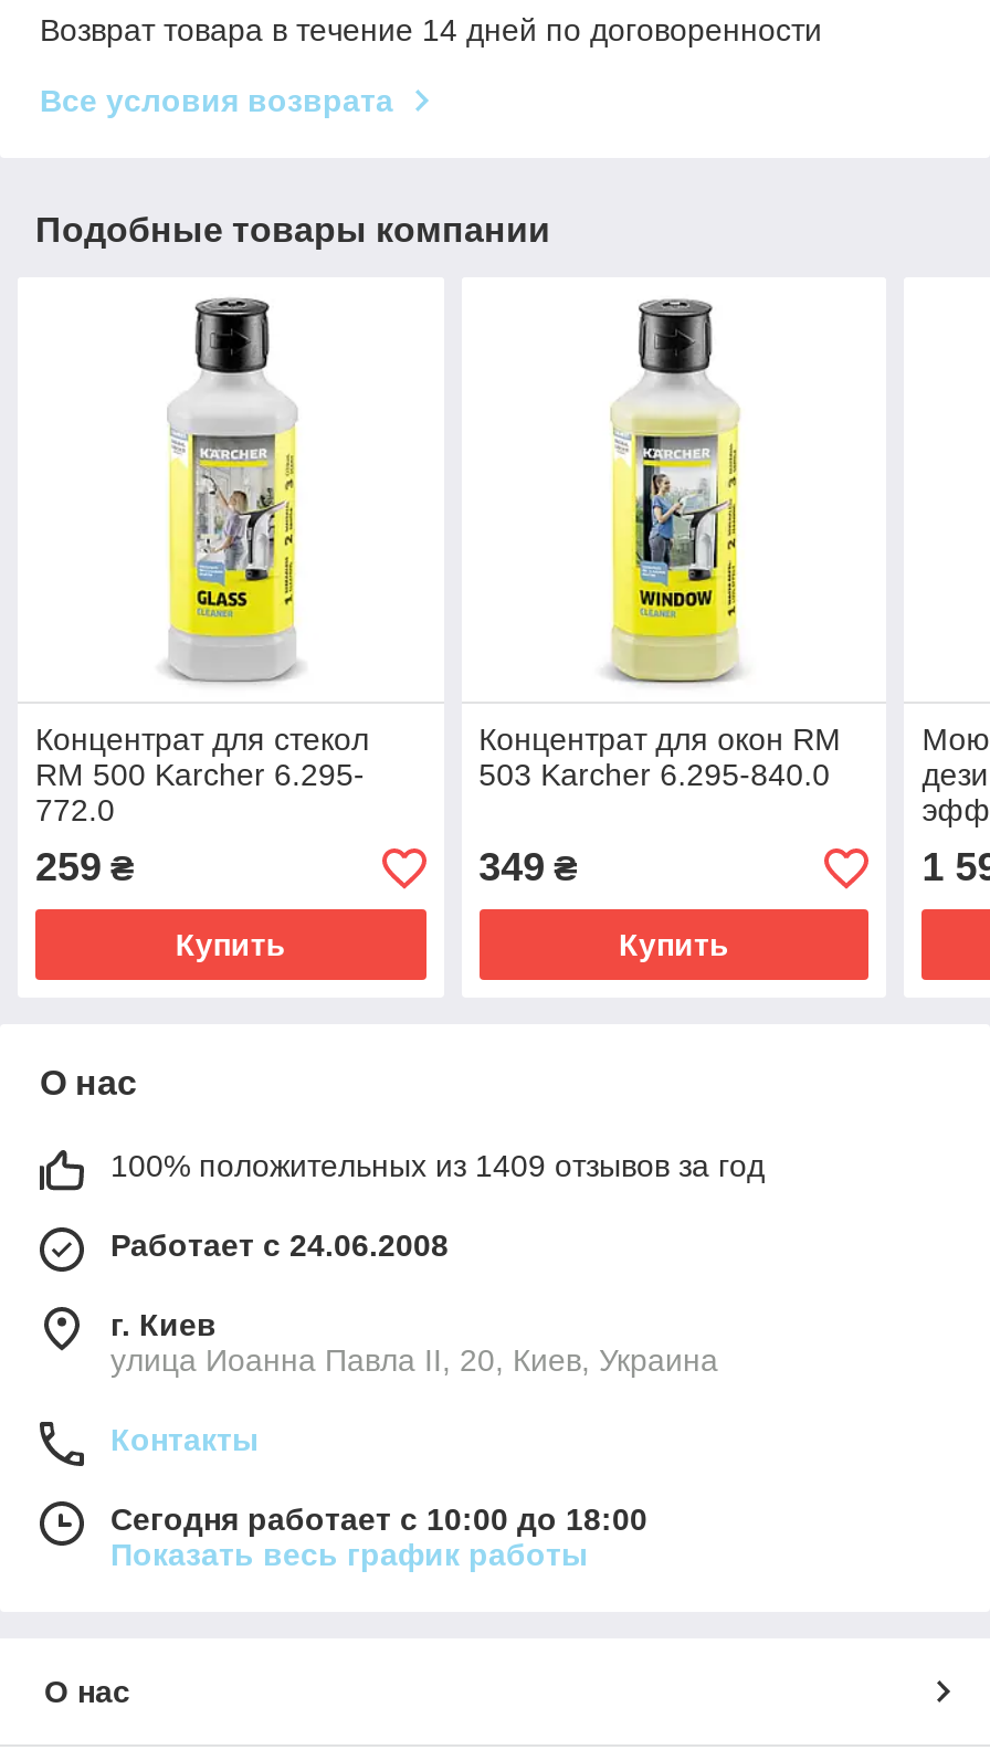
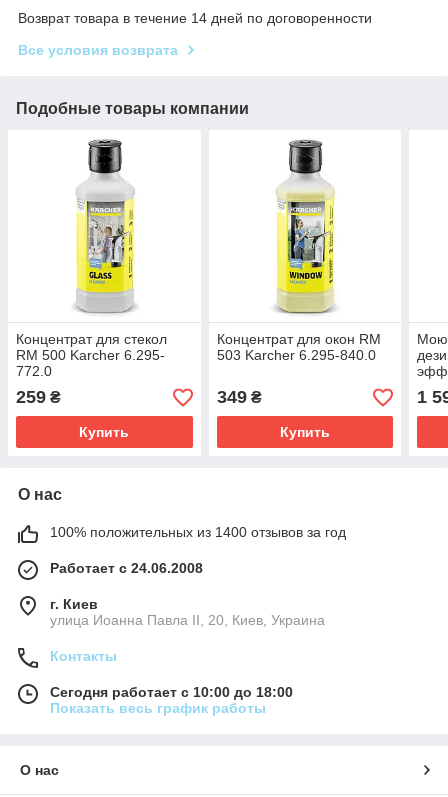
- 100% положительных из 1409 отзывов за год
+ 100% положительных из 1400 отзывов за год
